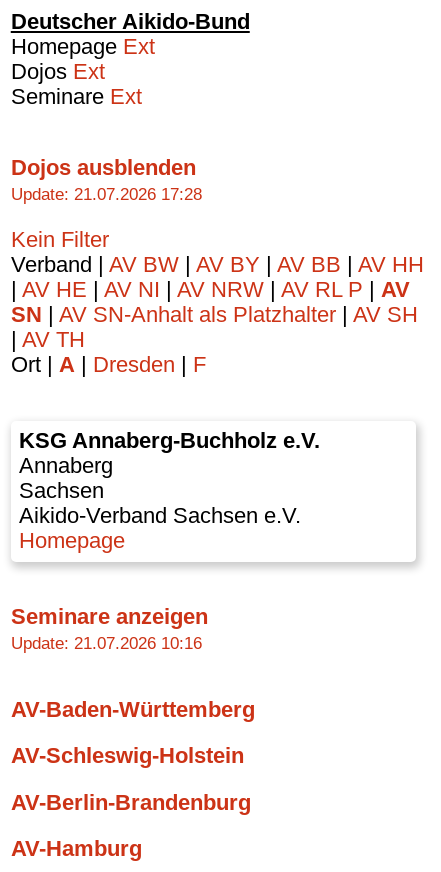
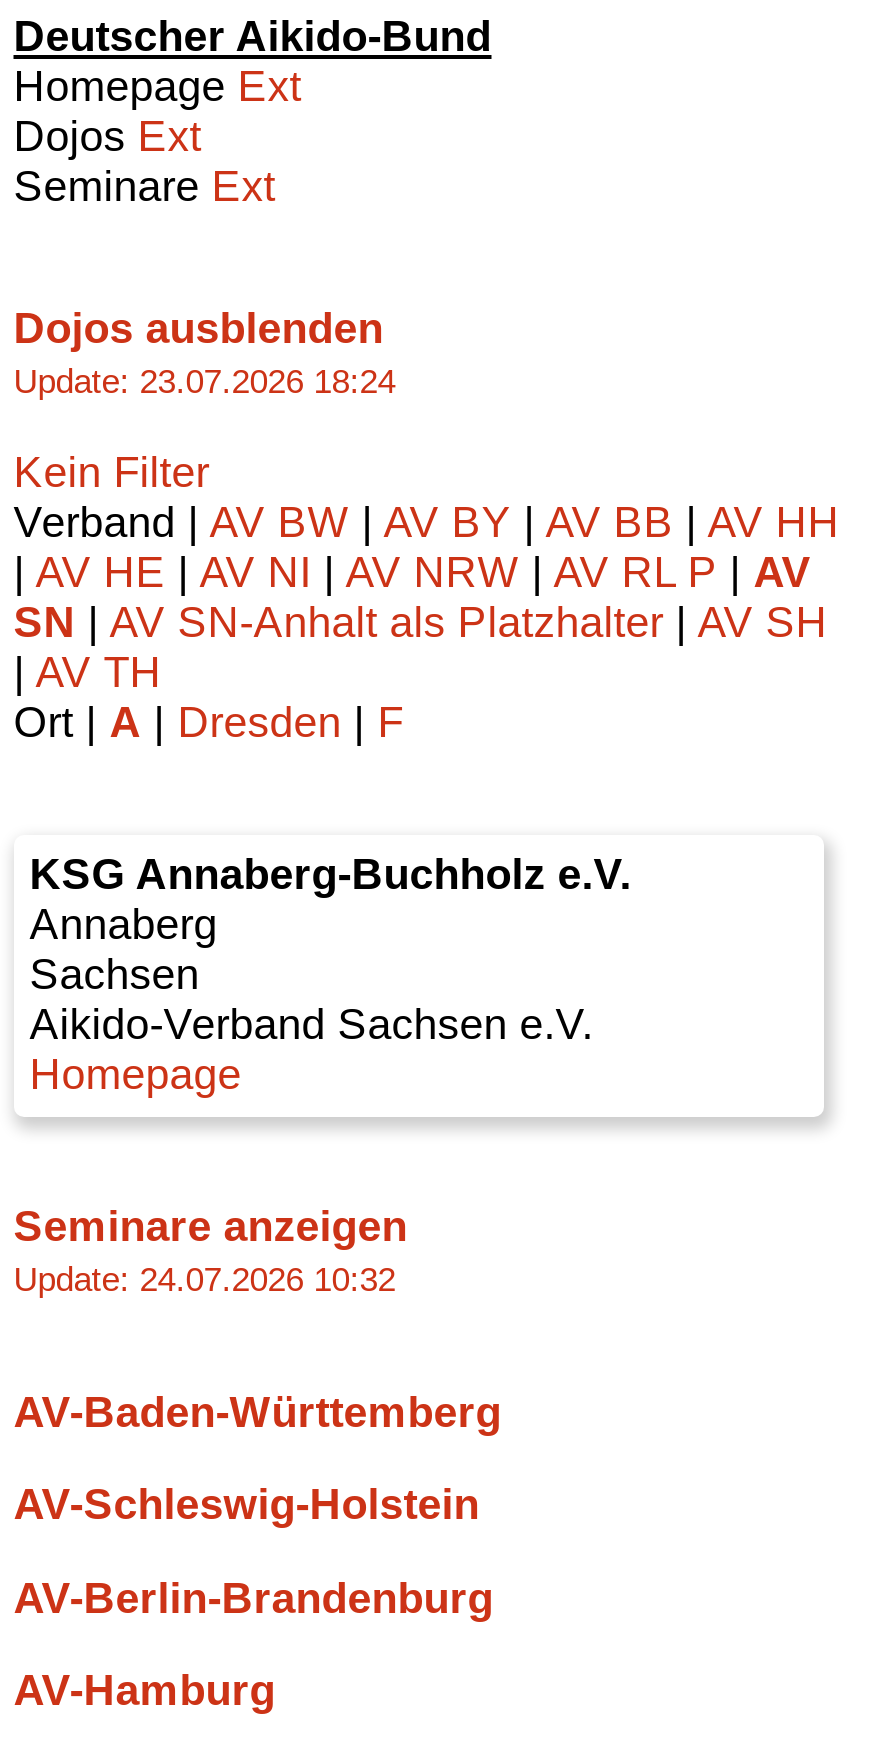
- Update: 21.07.2026 17:28
+ Update: 23.07.2026 18:24

- Update: 21.07.2026 10:16
+ Update: 24.07.2026 10:32
